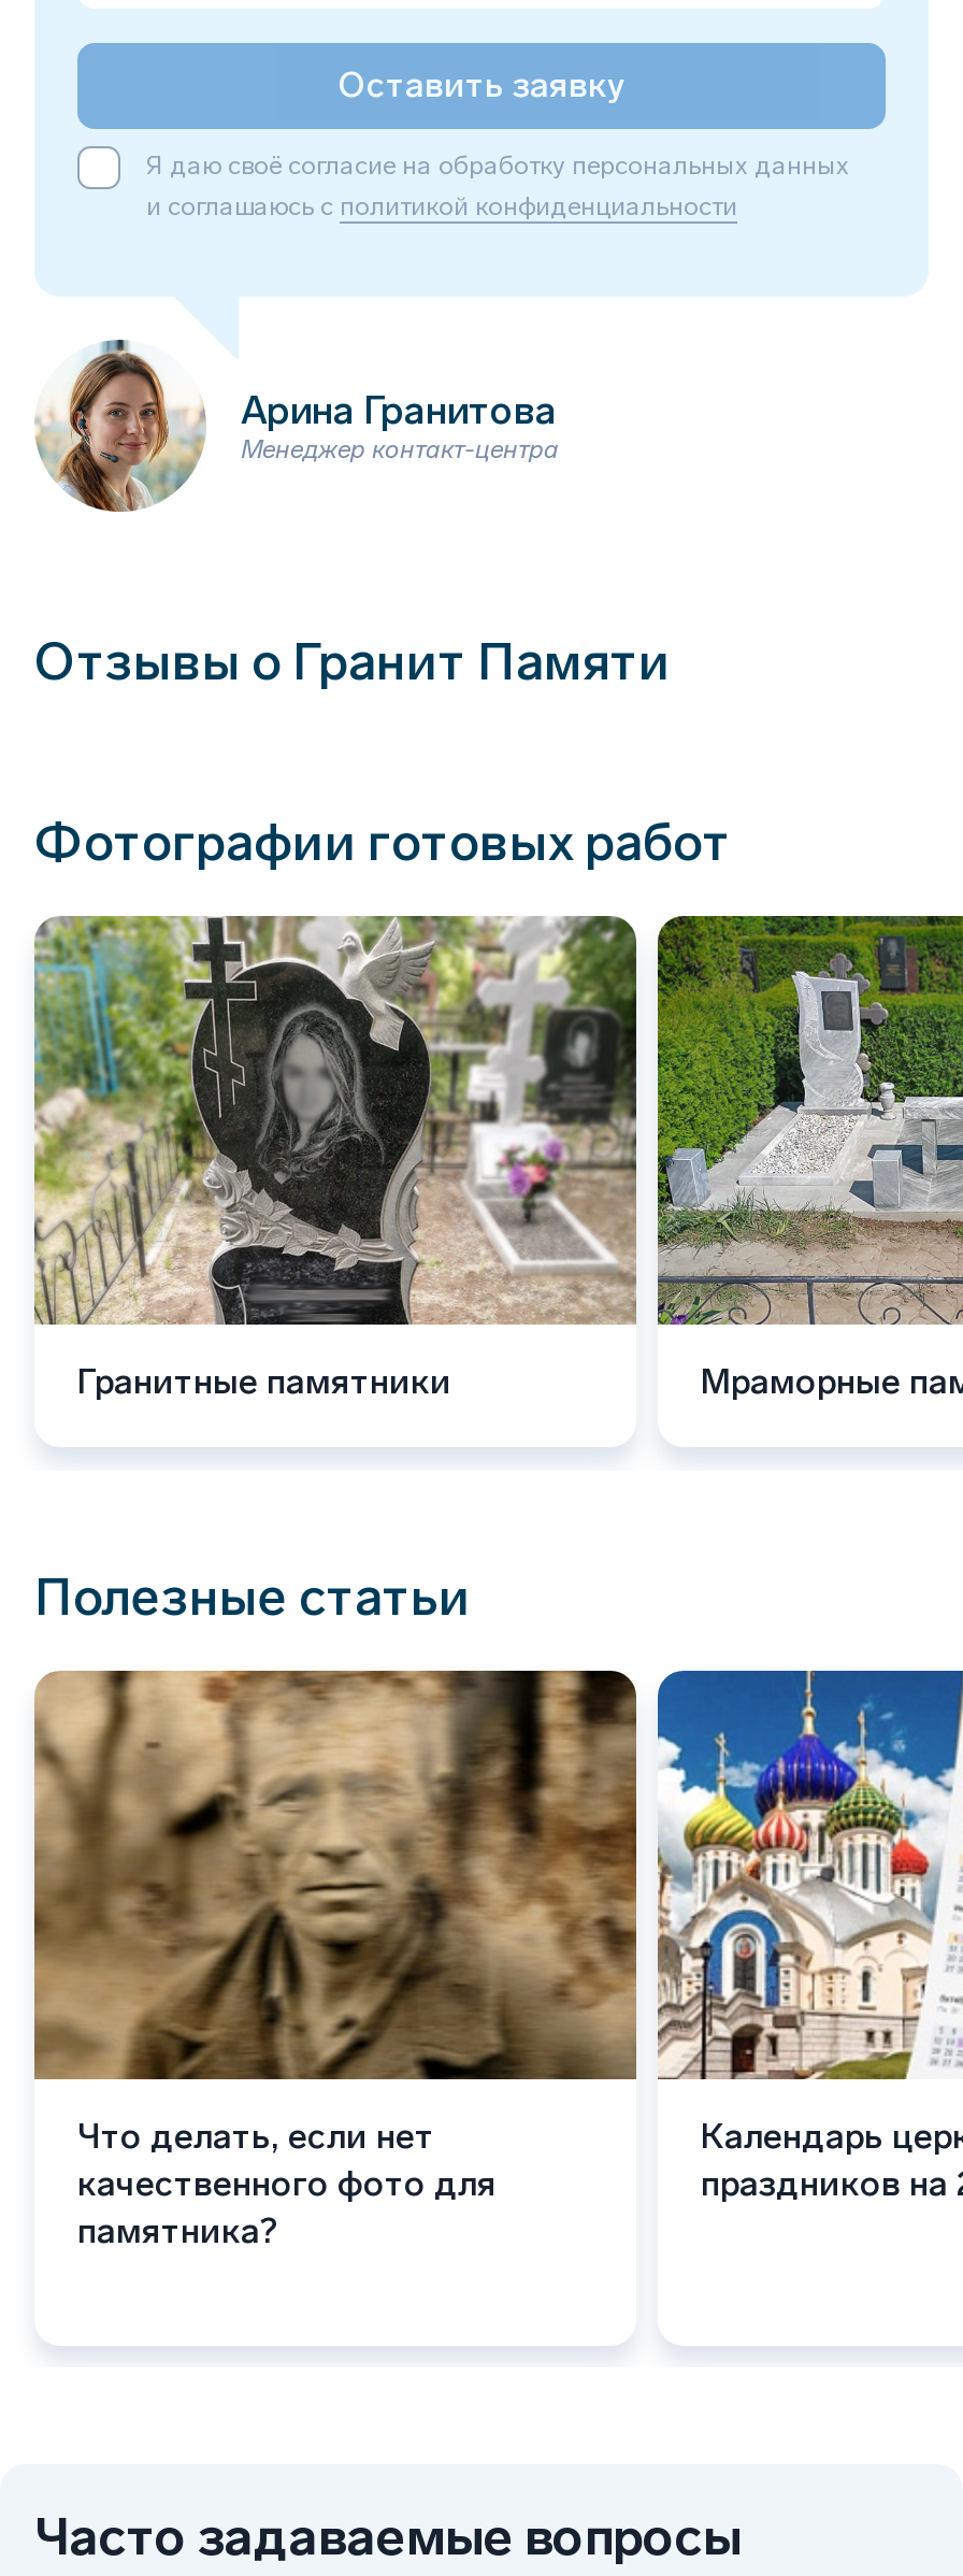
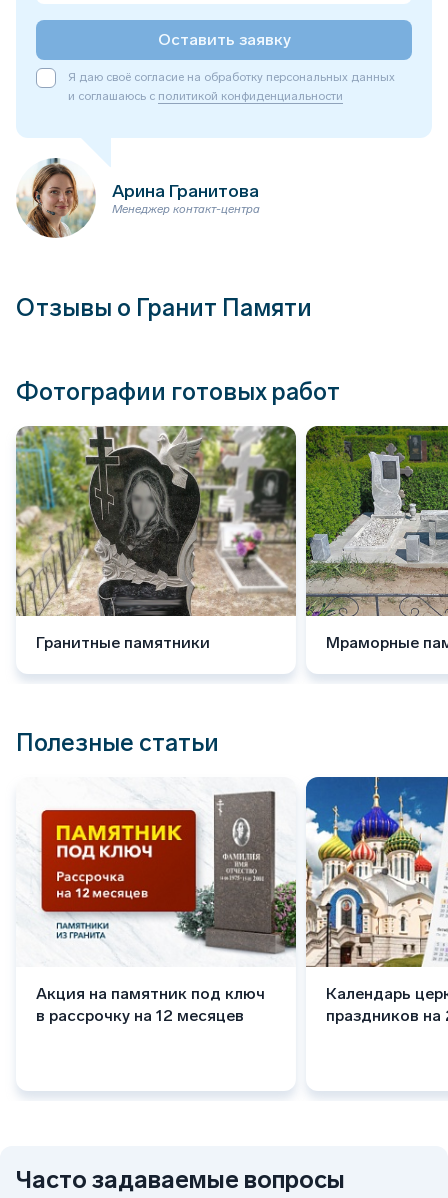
- [image]
- Что делать, если нет
- качественного фото для
- памятника?
+ [image]
+ Акция на памятник под ключ
+ в рассрочку на 12 месяцев
